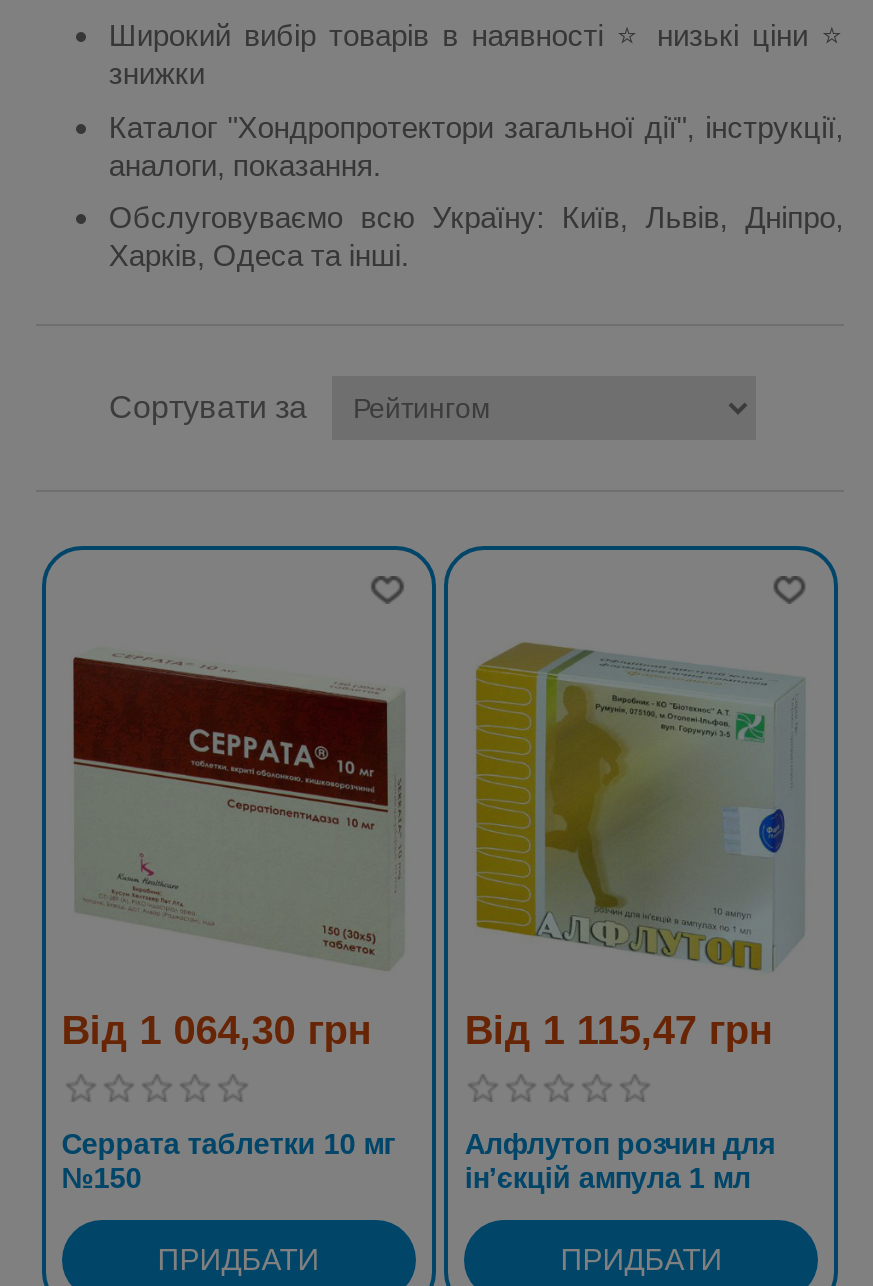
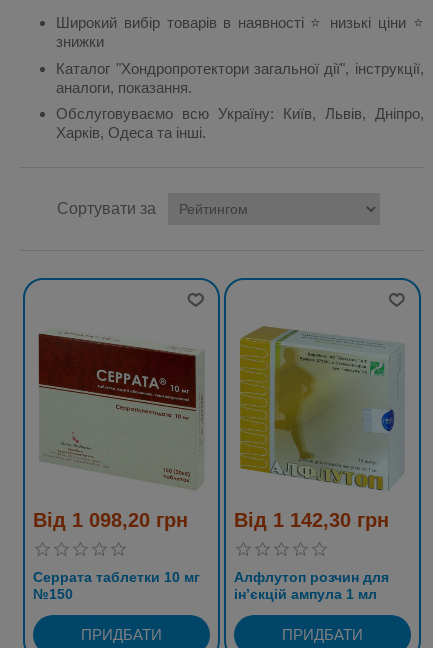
- Від 1 064,30 грн
+ Від 1 098,20 грн

- Від 1 115,47 грн
+ Від 1 142,30 грн
